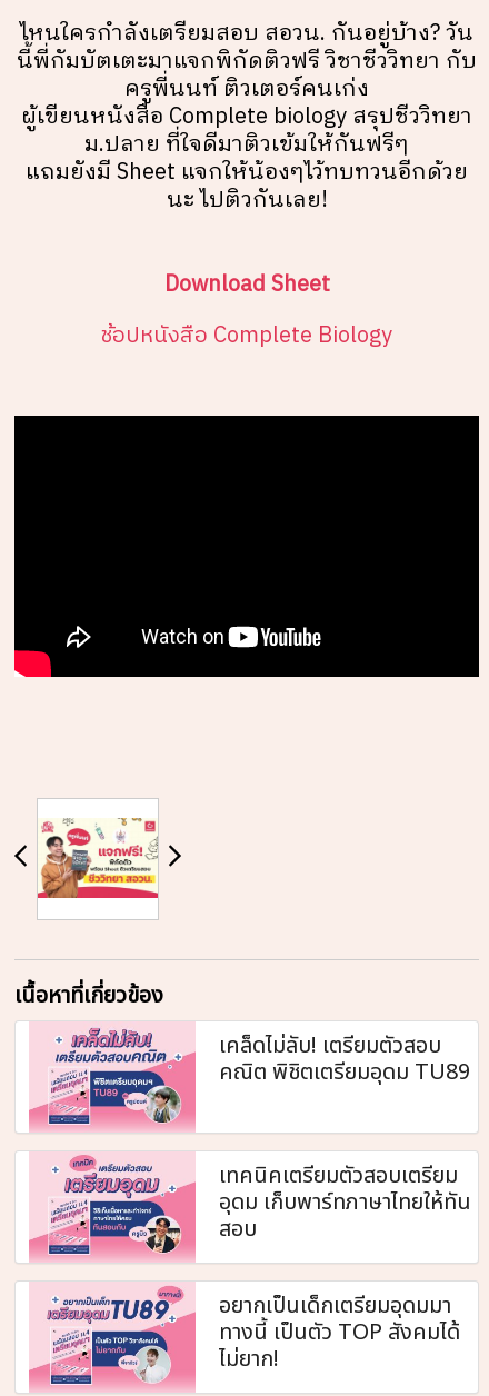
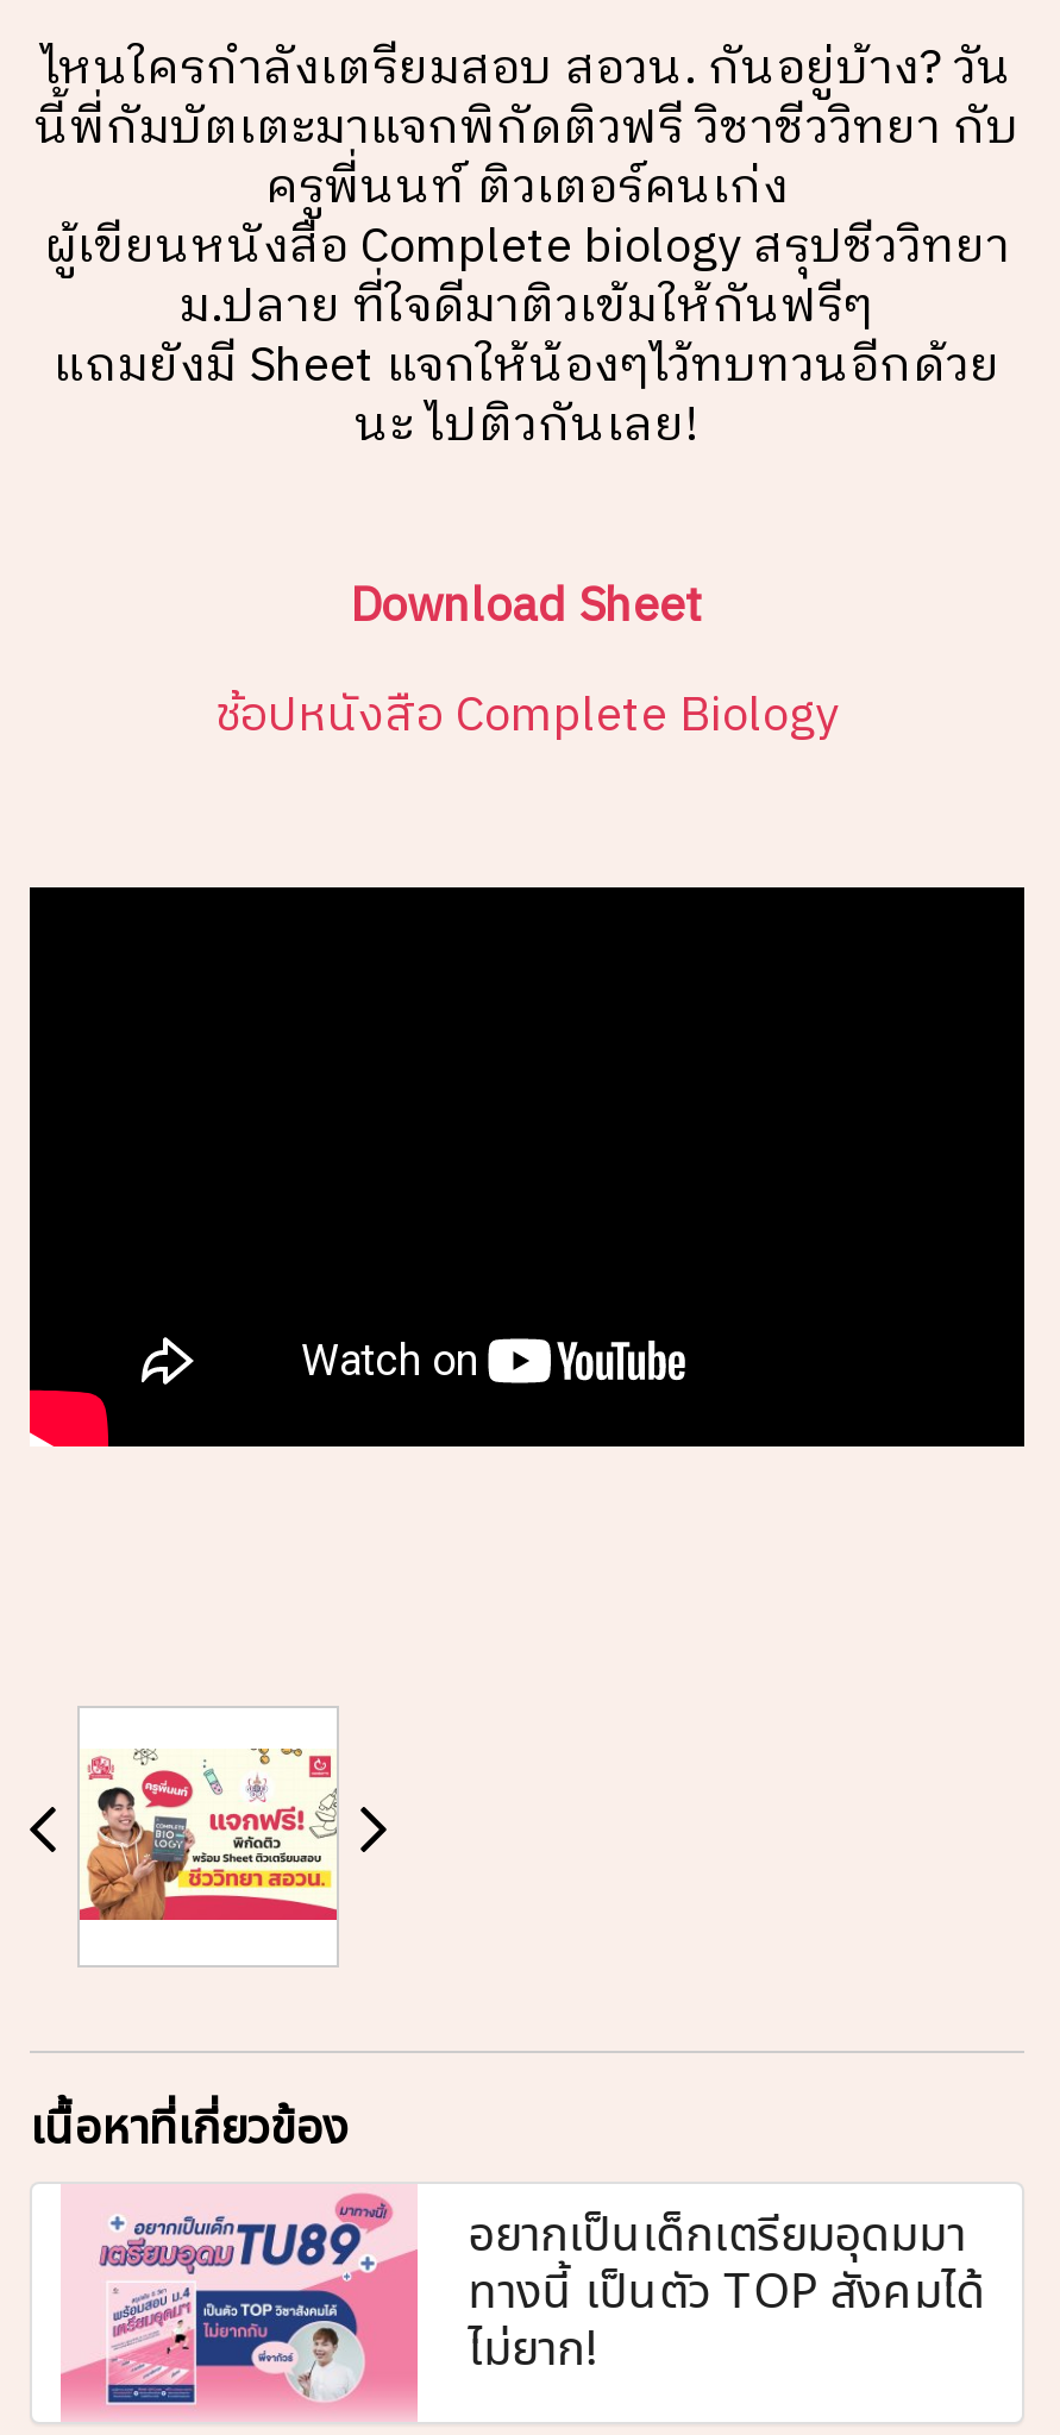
- [image]
- เคล็ดไม่ลับ! เตรียมตัวสอบ
- คณิต พิชิตเตรียมอุดม TU89
- เทคนิคเตรียมตัวสอบเตรียม
- อุดม เก็บพาร์ทภาษาไทยให้ทัน
- สอบ

- [image]
